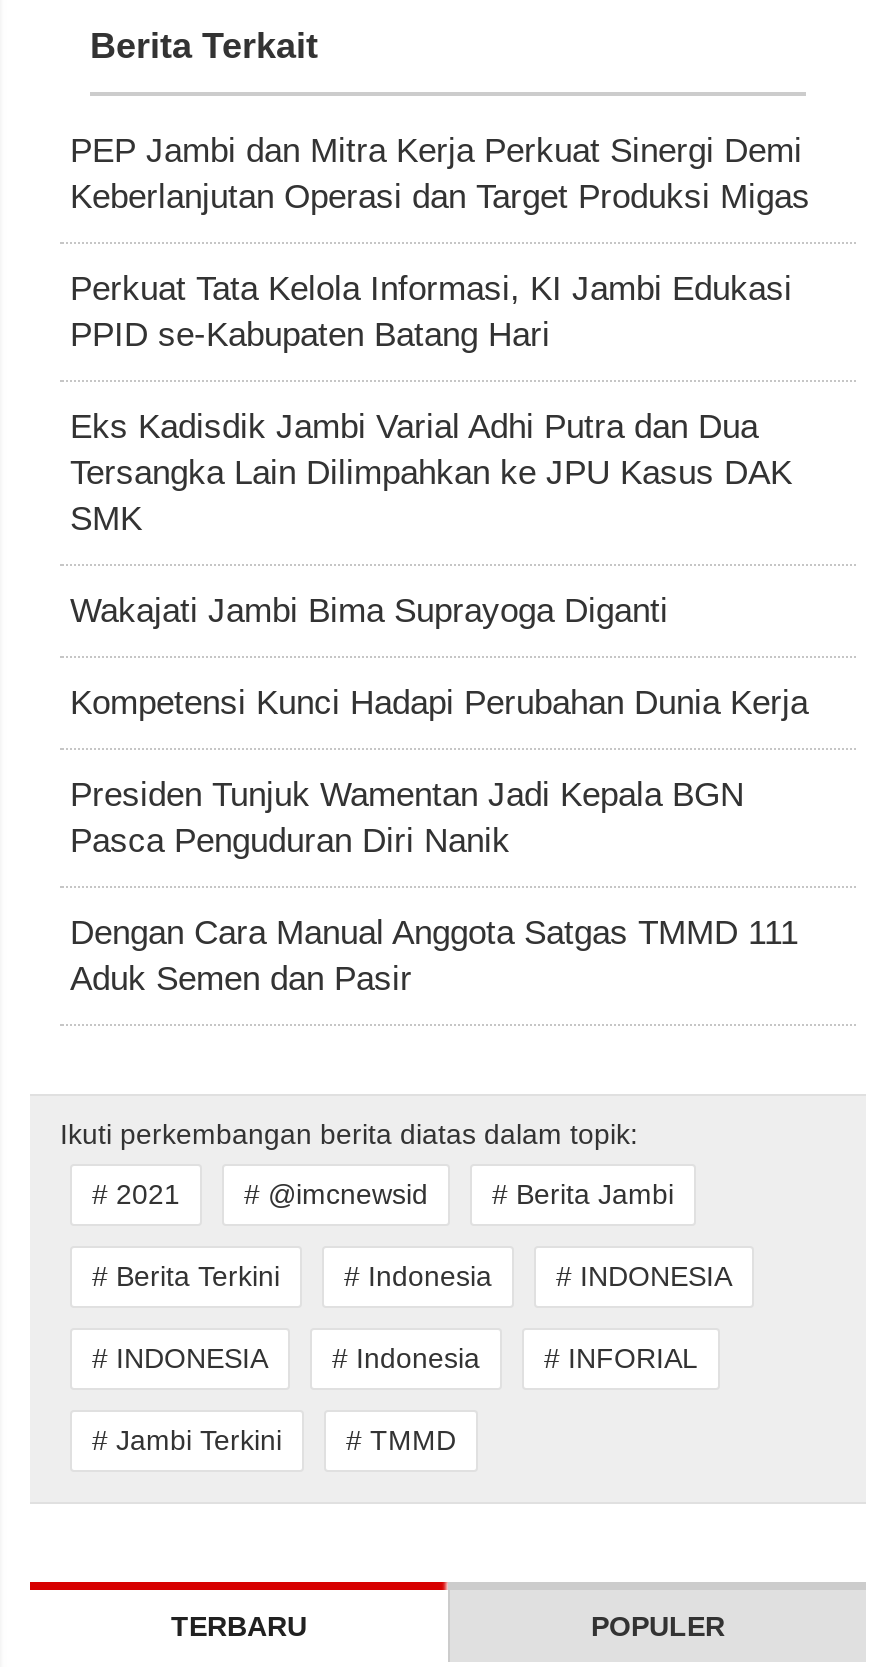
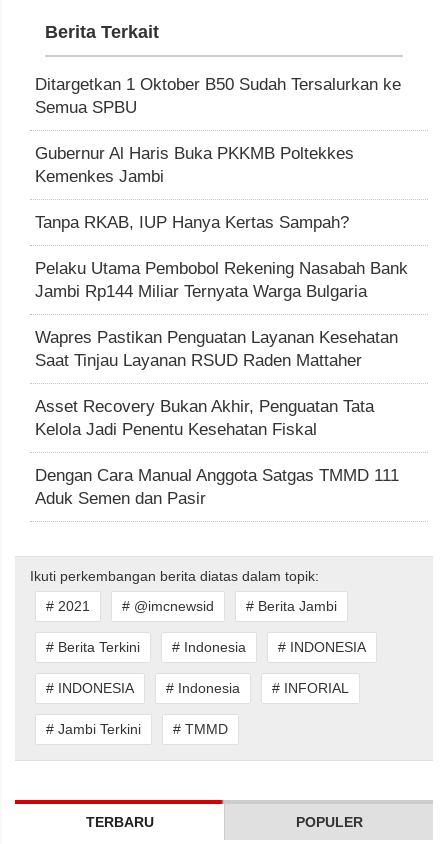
- PEP Jambi dan Mitra Kerja Perkuat Sinergi Demi
- Keberlanjutan Operasi dan Target Produksi Migas
+ Ditargetkan 1 Oktober B50 Sudah Tersalurkan ke
+ Semua SPBU

- Perkuat Tata Kelola Informasi, KI Jambi Edukasi
- PPID se-Kabupaten Batang Hari
+ Gubernur Al Haris Buka PKKMB Poltekkes
+ Kemenkes Jambi

- Eks Kadisdik Jambi Varial Adhi Putra dan Dua
- Tersangka Lain Dilimpahkan ke JPU Kasus DAK
- SMK
+ Tanpa RKAB, IUP Hanya Kertas Sampah?

- Wakajati Jambi Bima Suprayoga Diganti
+ Pelaku Utama Pembobol Rekening Nasabah Bank
+ Jambi Rp144 Miliar Ternyata Warga Bulgaria

- Kompetensi Kunci Hadapi Perubahan Dunia Kerja
+ Wapres Pastikan Penguatan Layanan Kesehatan
+ Saat Tinjau Layanan RSUD Raden Mattaher

- Presiden Tunjuk Wamentan Jadi Kepala BGN
- Pasca Penguduran Diri Nanik
+ Asset Recovery Bukan Akhir, Penguatan Tata
+ Kelola Jadi Penentu Kesehatan Fiskal
